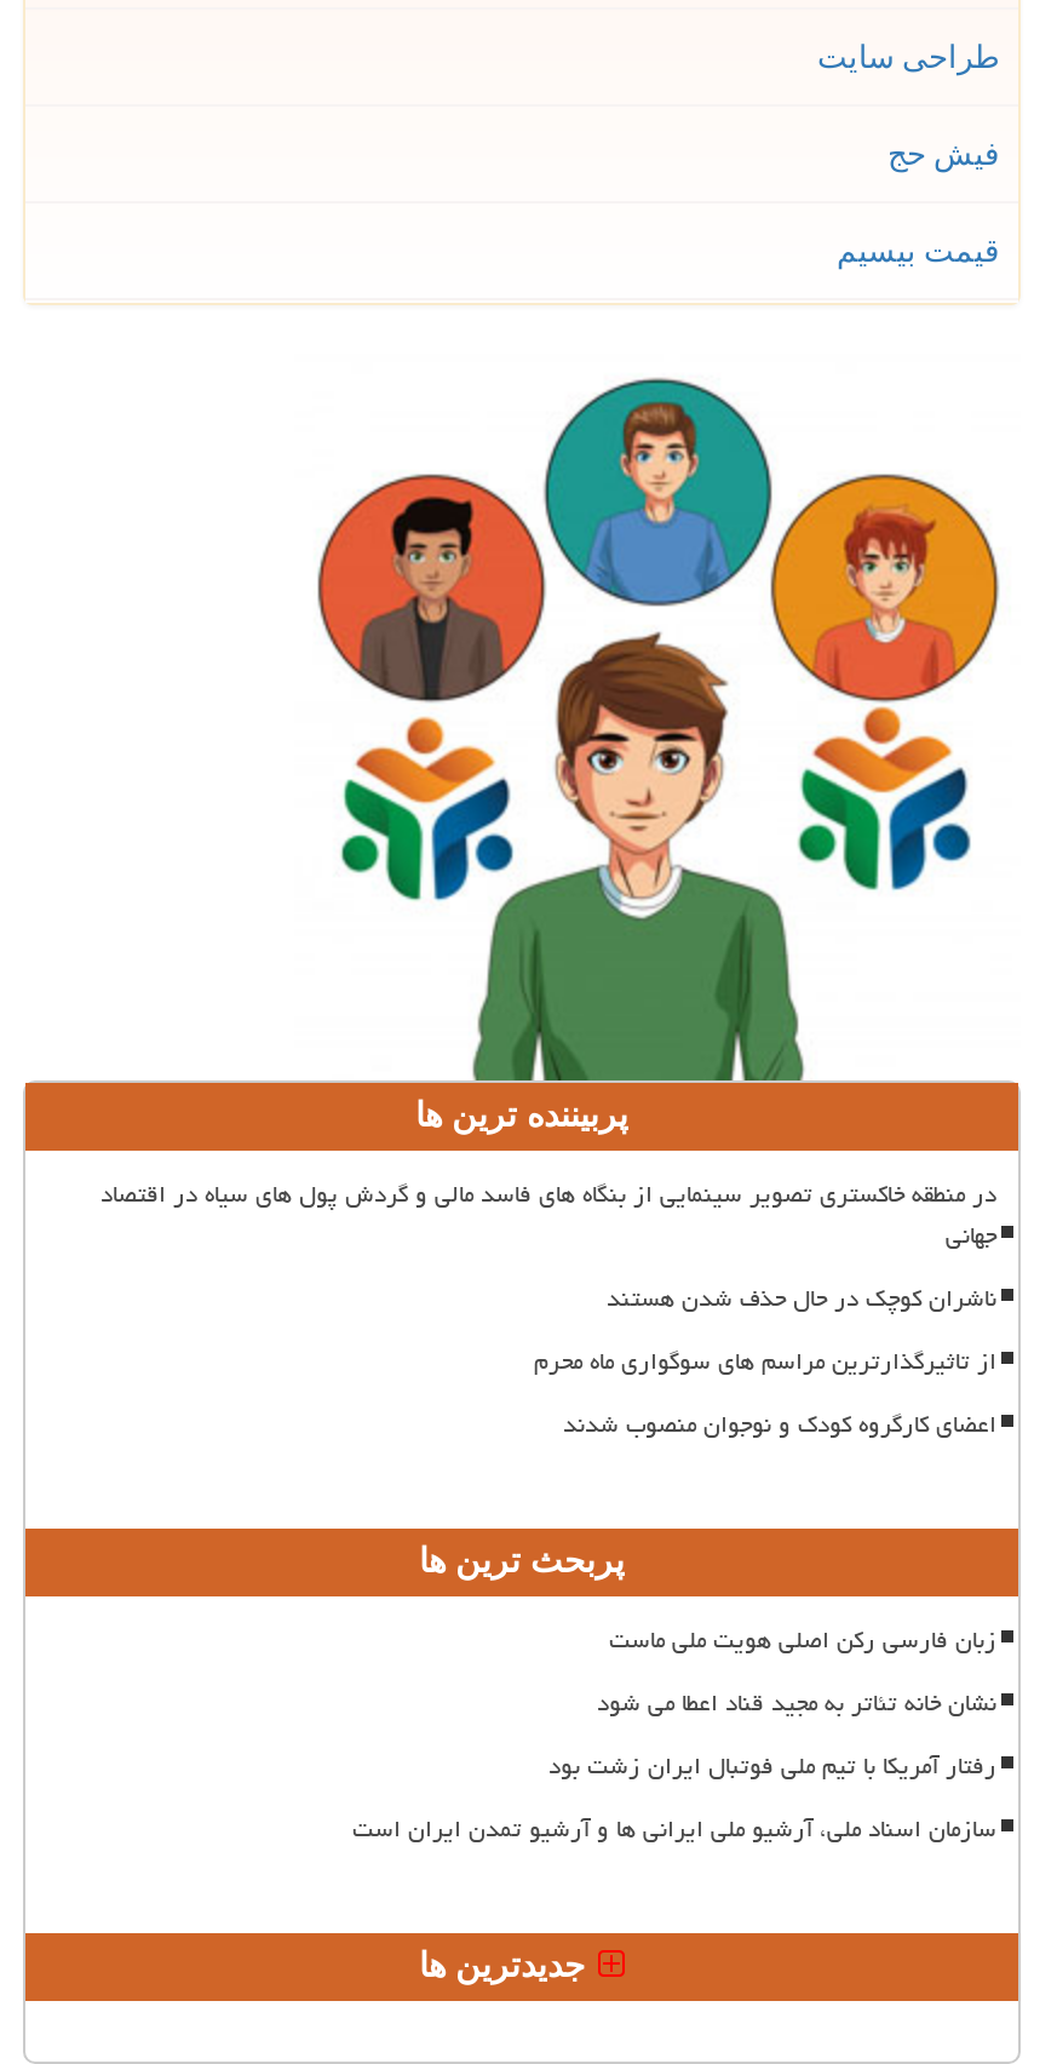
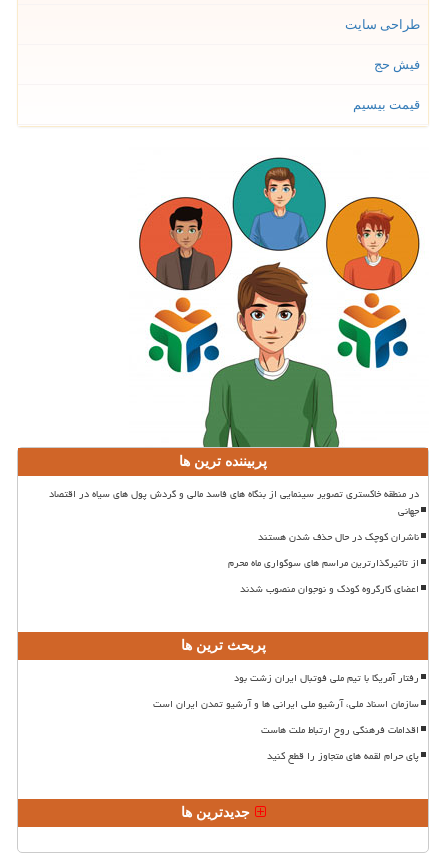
- زبان فارسی رکن اصلی هویت ملی ماست
- نشان خانه تئاتر به مجید قناد اعطا می شود

moved up: رفتار آمریکا با تیم ملی فوتبال ایران زشت بود | سازمان اسناد ملی، آرشیو ملی ایرانی ها و آرشیو تمدن ایران است

+ اقدامات فرهنگی روح ارتباط ملت هاست
+ پای حرام لقمه های متجاوز را قطع کنید
